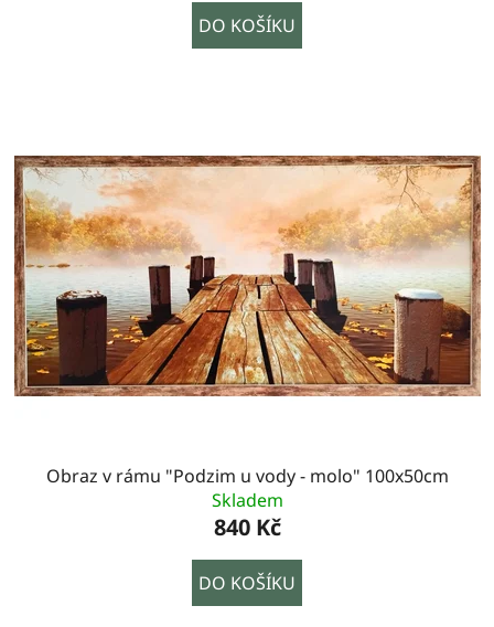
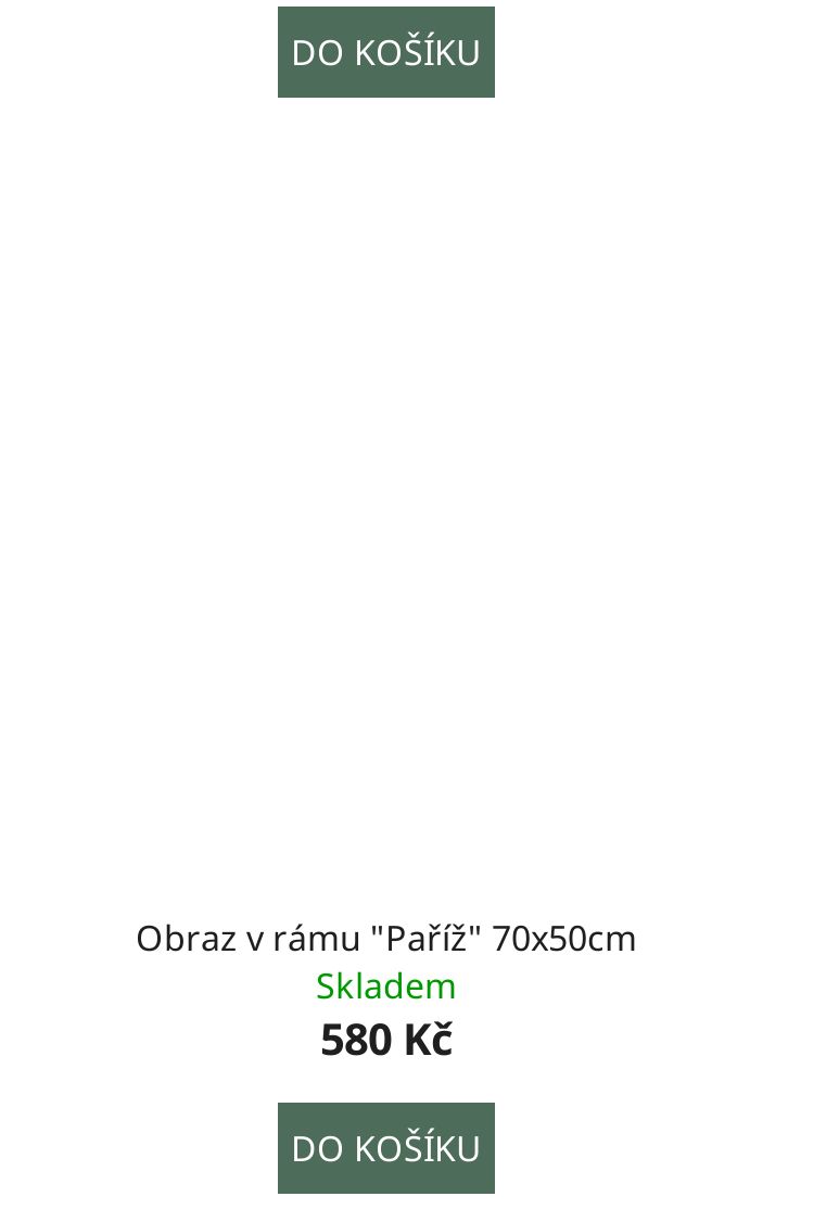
- [image]

- Obraz v rámu "Podzim u vody - molo" 100x50cm
+ Obraz v rámu "Paříž" 70x50cm

- 840 Kč
+ 580 Kč
